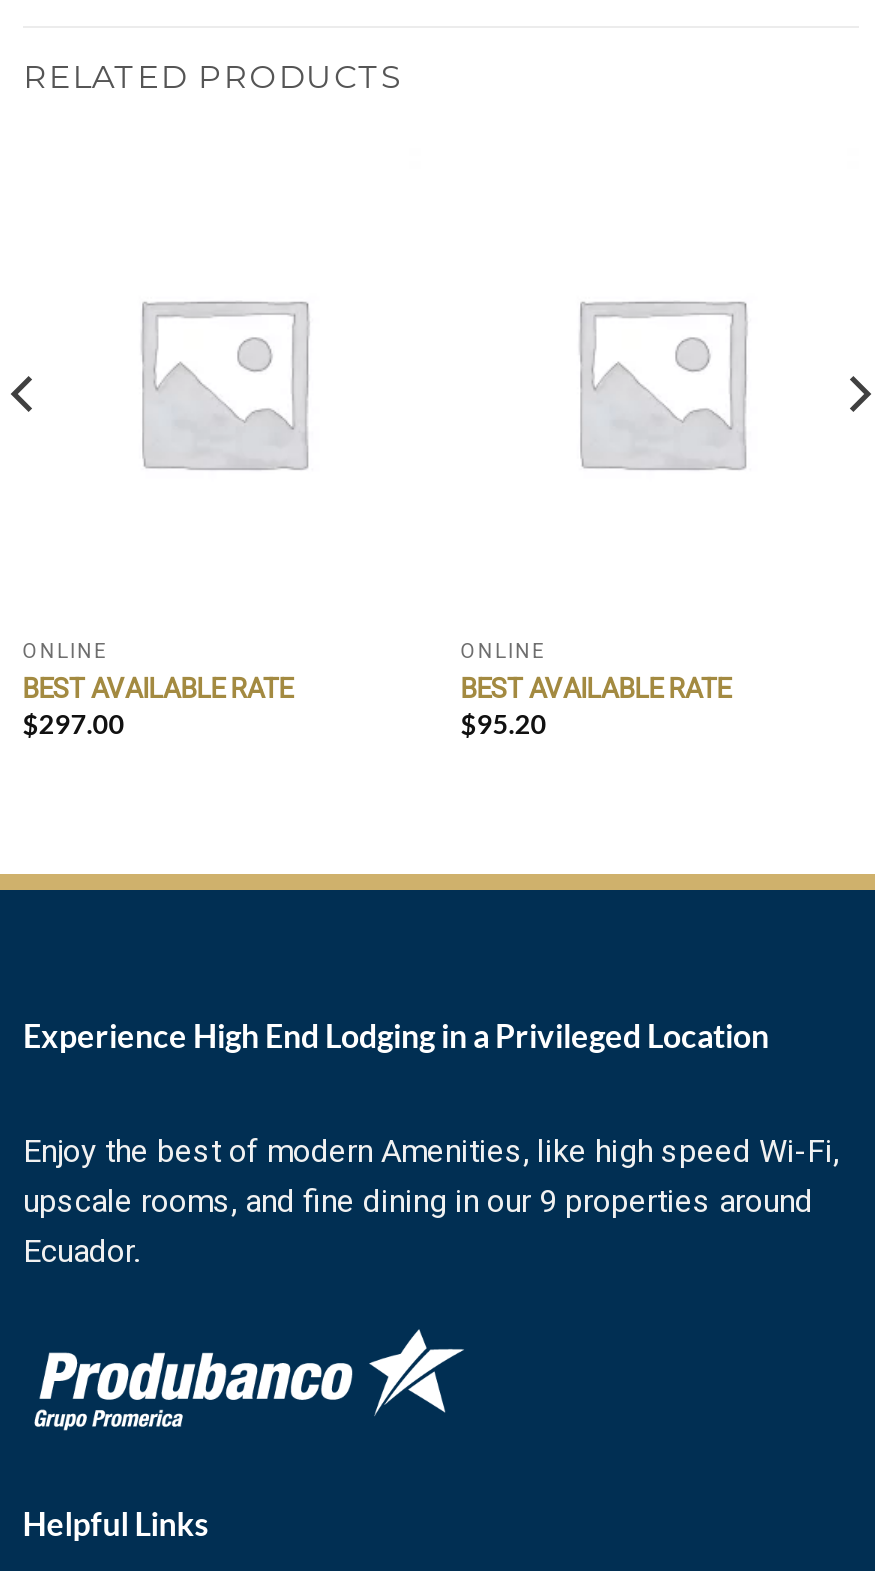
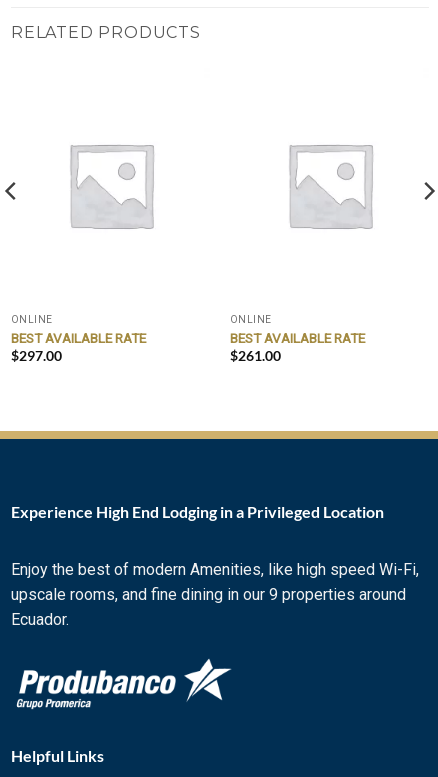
- $95.20
+ $261.00
